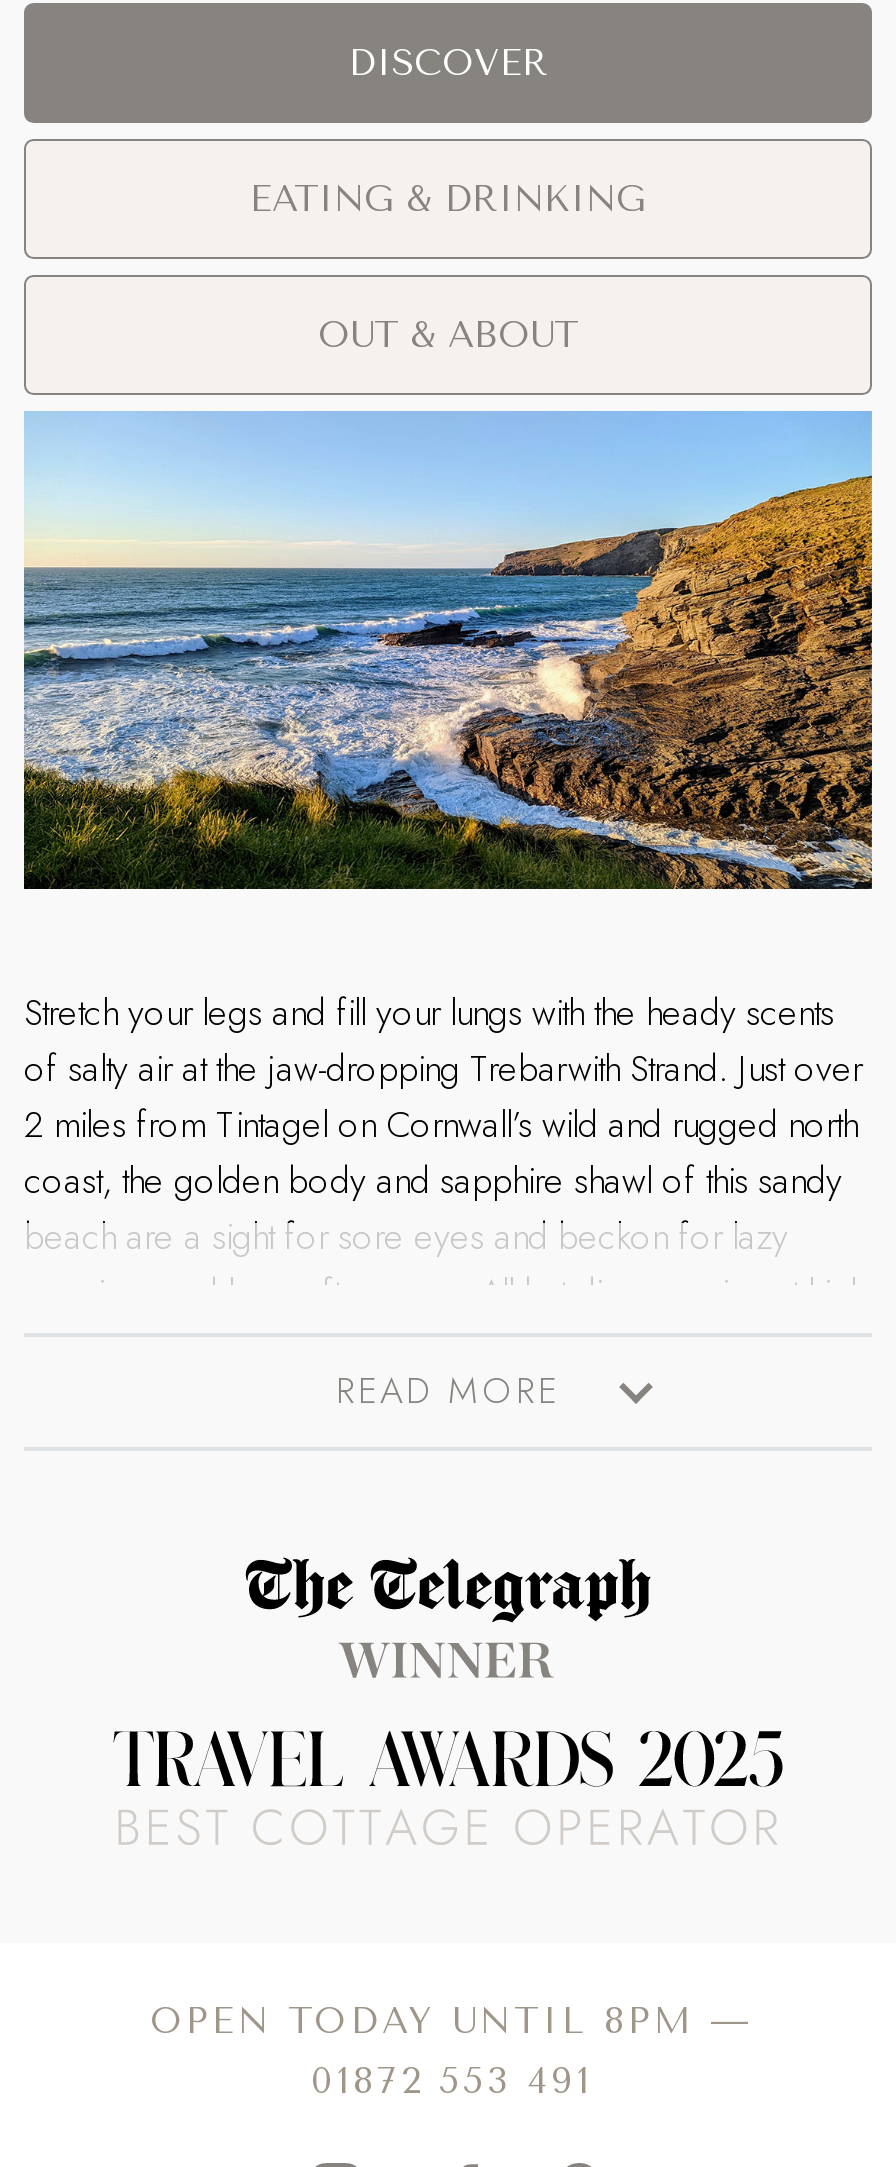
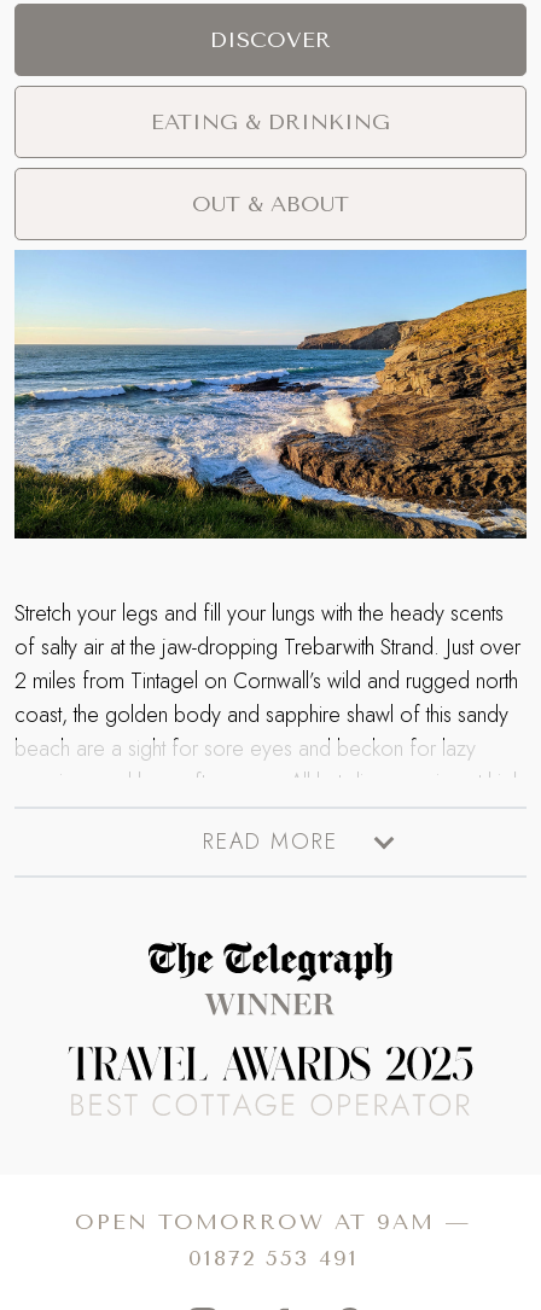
- OPEN TODAY UNTIL 8PM —
+ OPEN TOMORROW AT 9AM —
